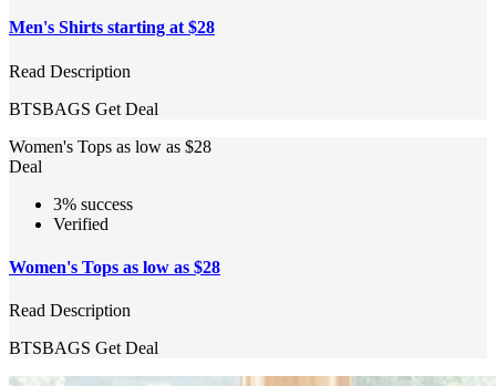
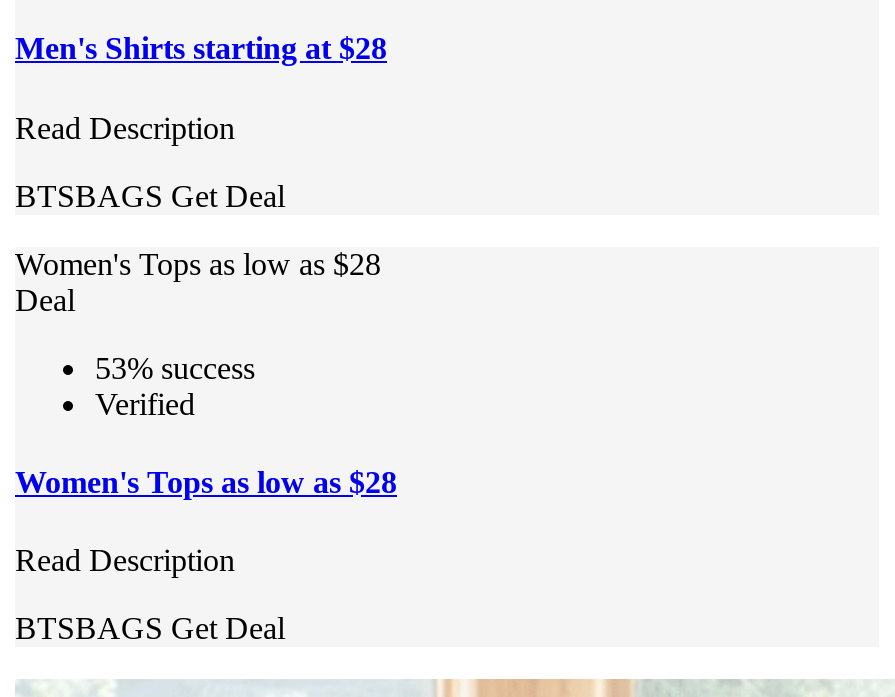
- 3% success
+ 53% success
